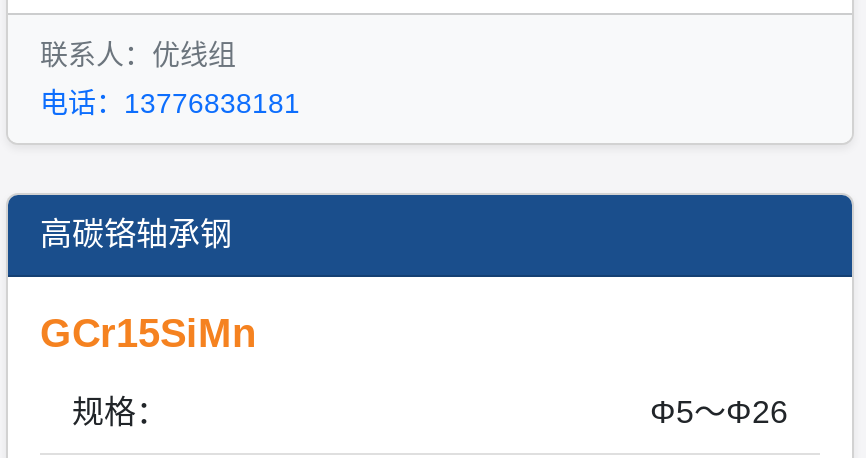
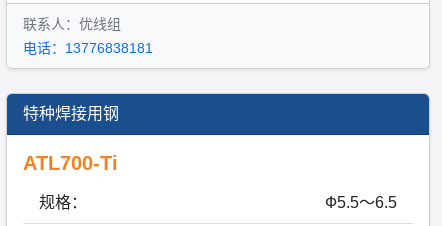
- 高碳铬轴承钢
+ 特种焊接用钢

- GCr15SiMn
+ ATL700-Ti

- Φ5～Φ26
+ Ф5.5～6.5
